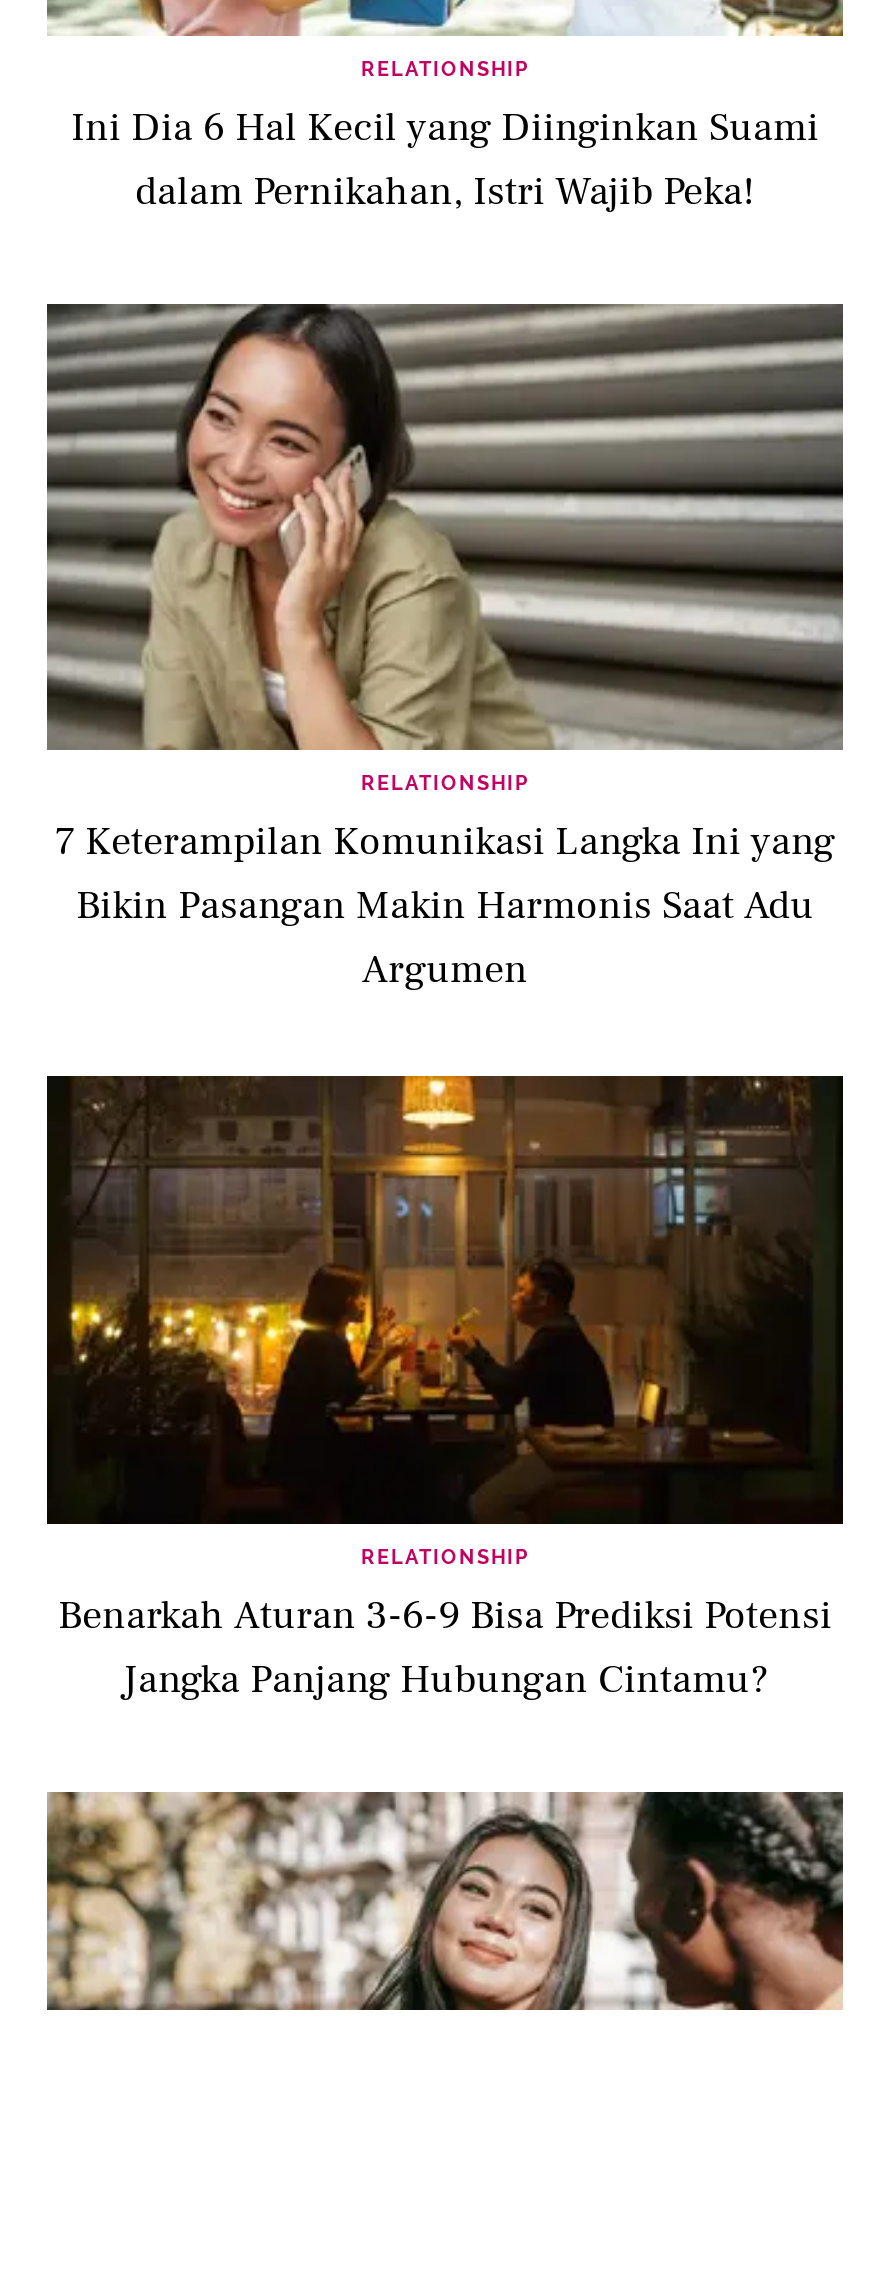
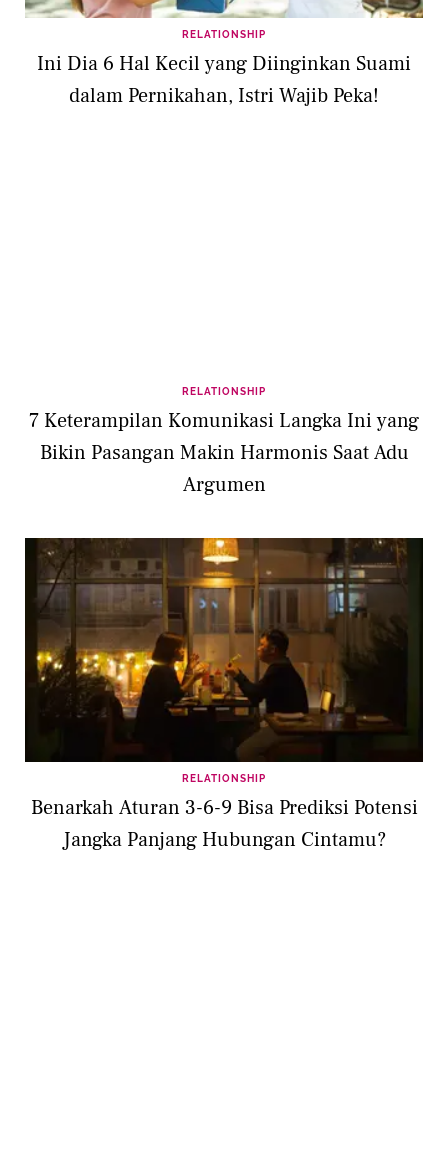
- [image]

- [image]
